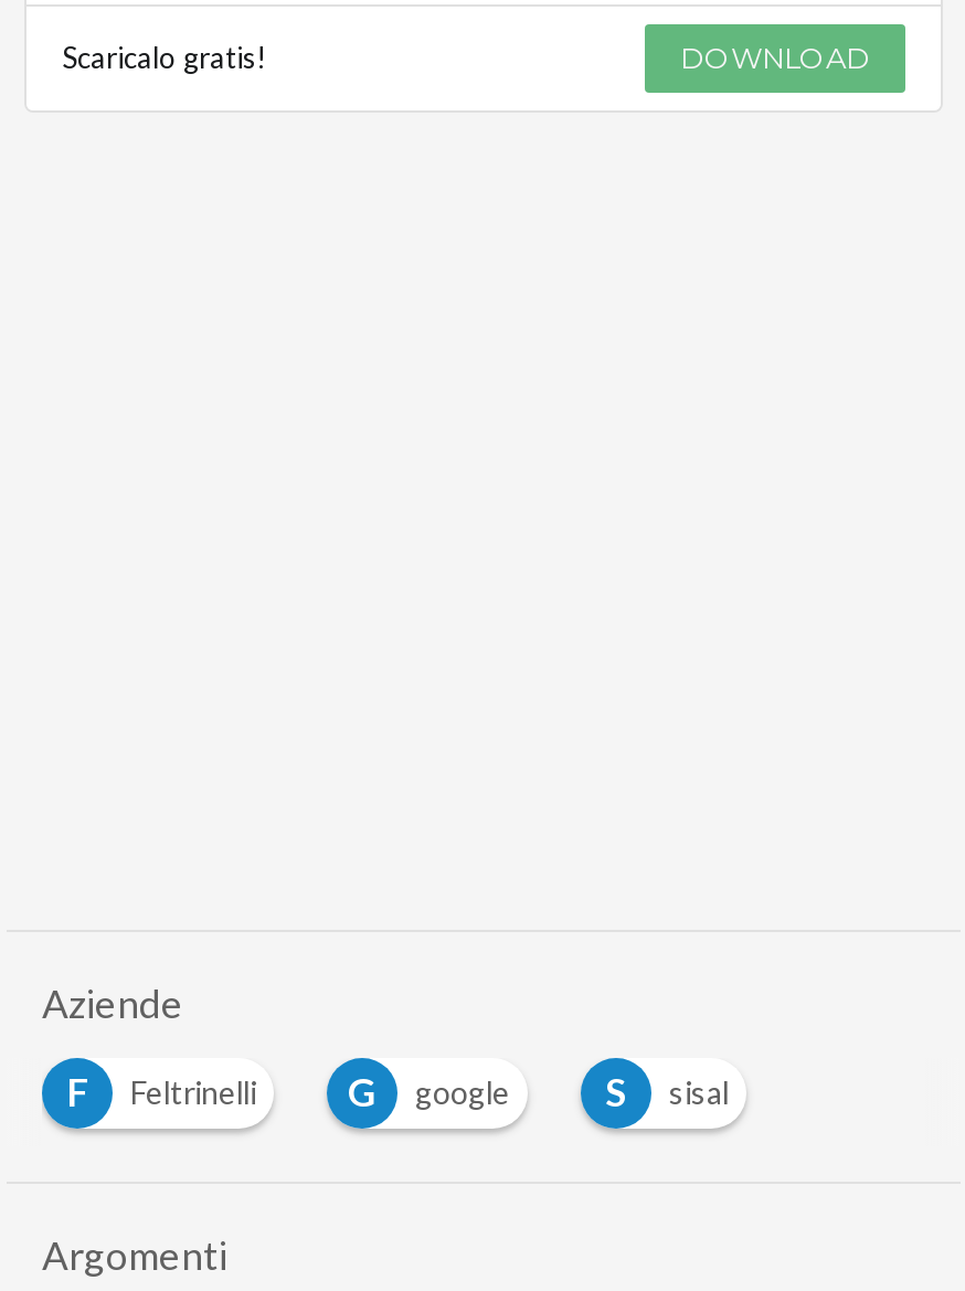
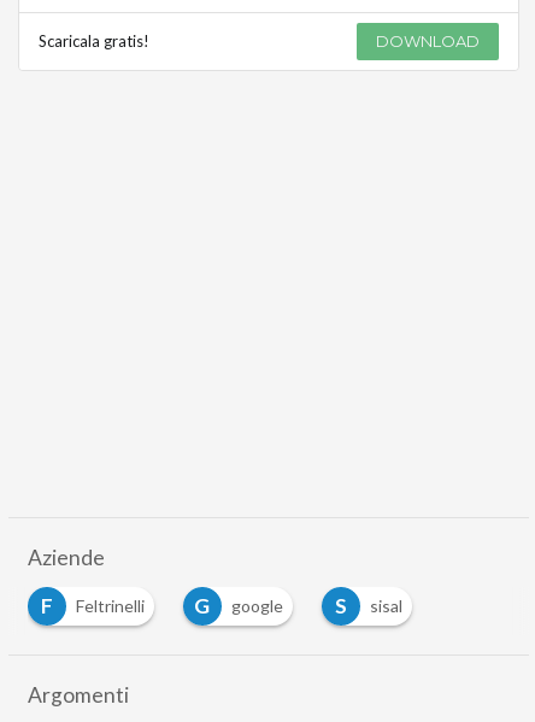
- Scaricalo gratis!
+ Scaricala gratis!
